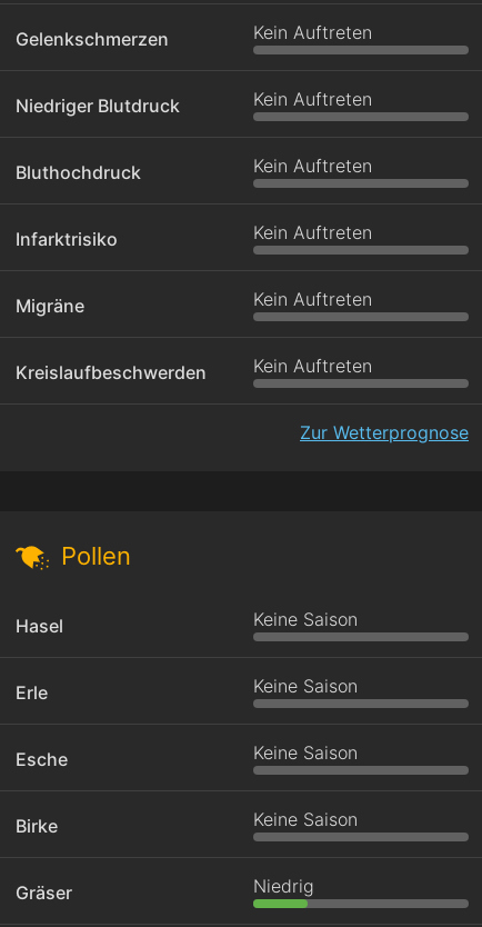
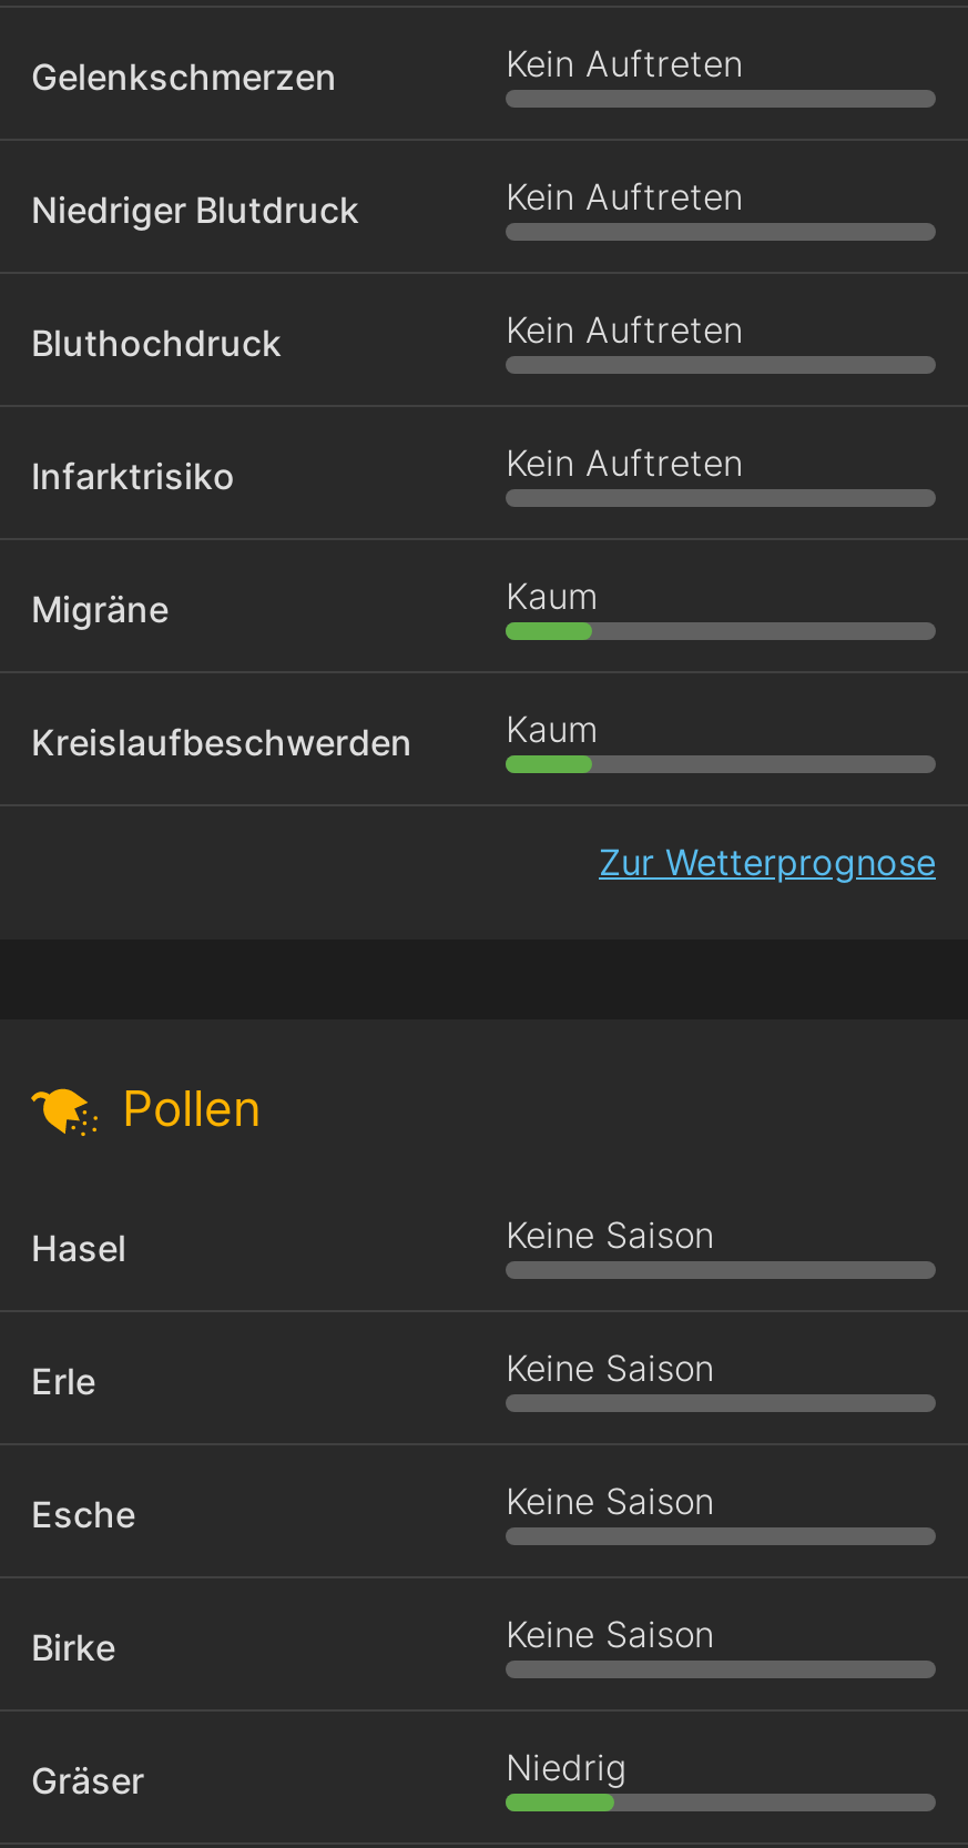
- Kein Auftreten
+ Kaum

- Kein Auftreten
+ Kaum
